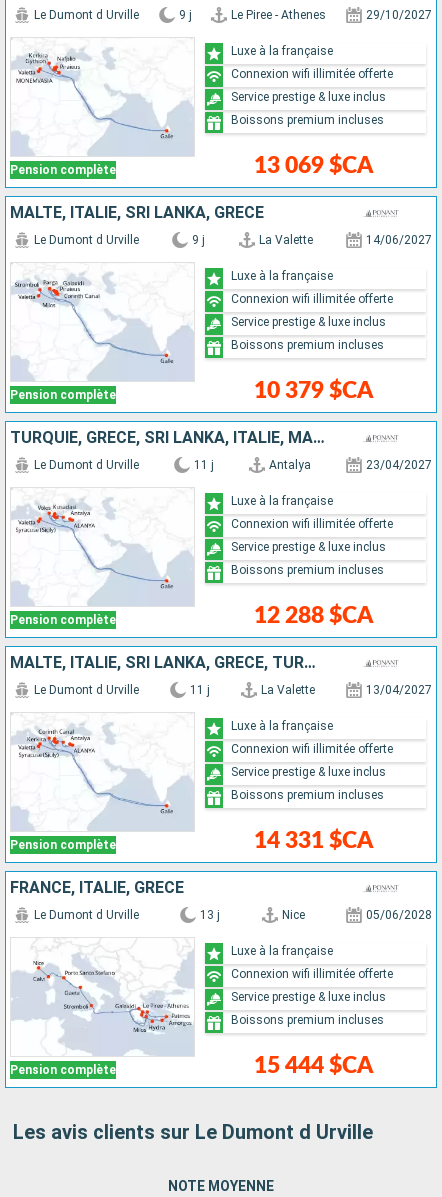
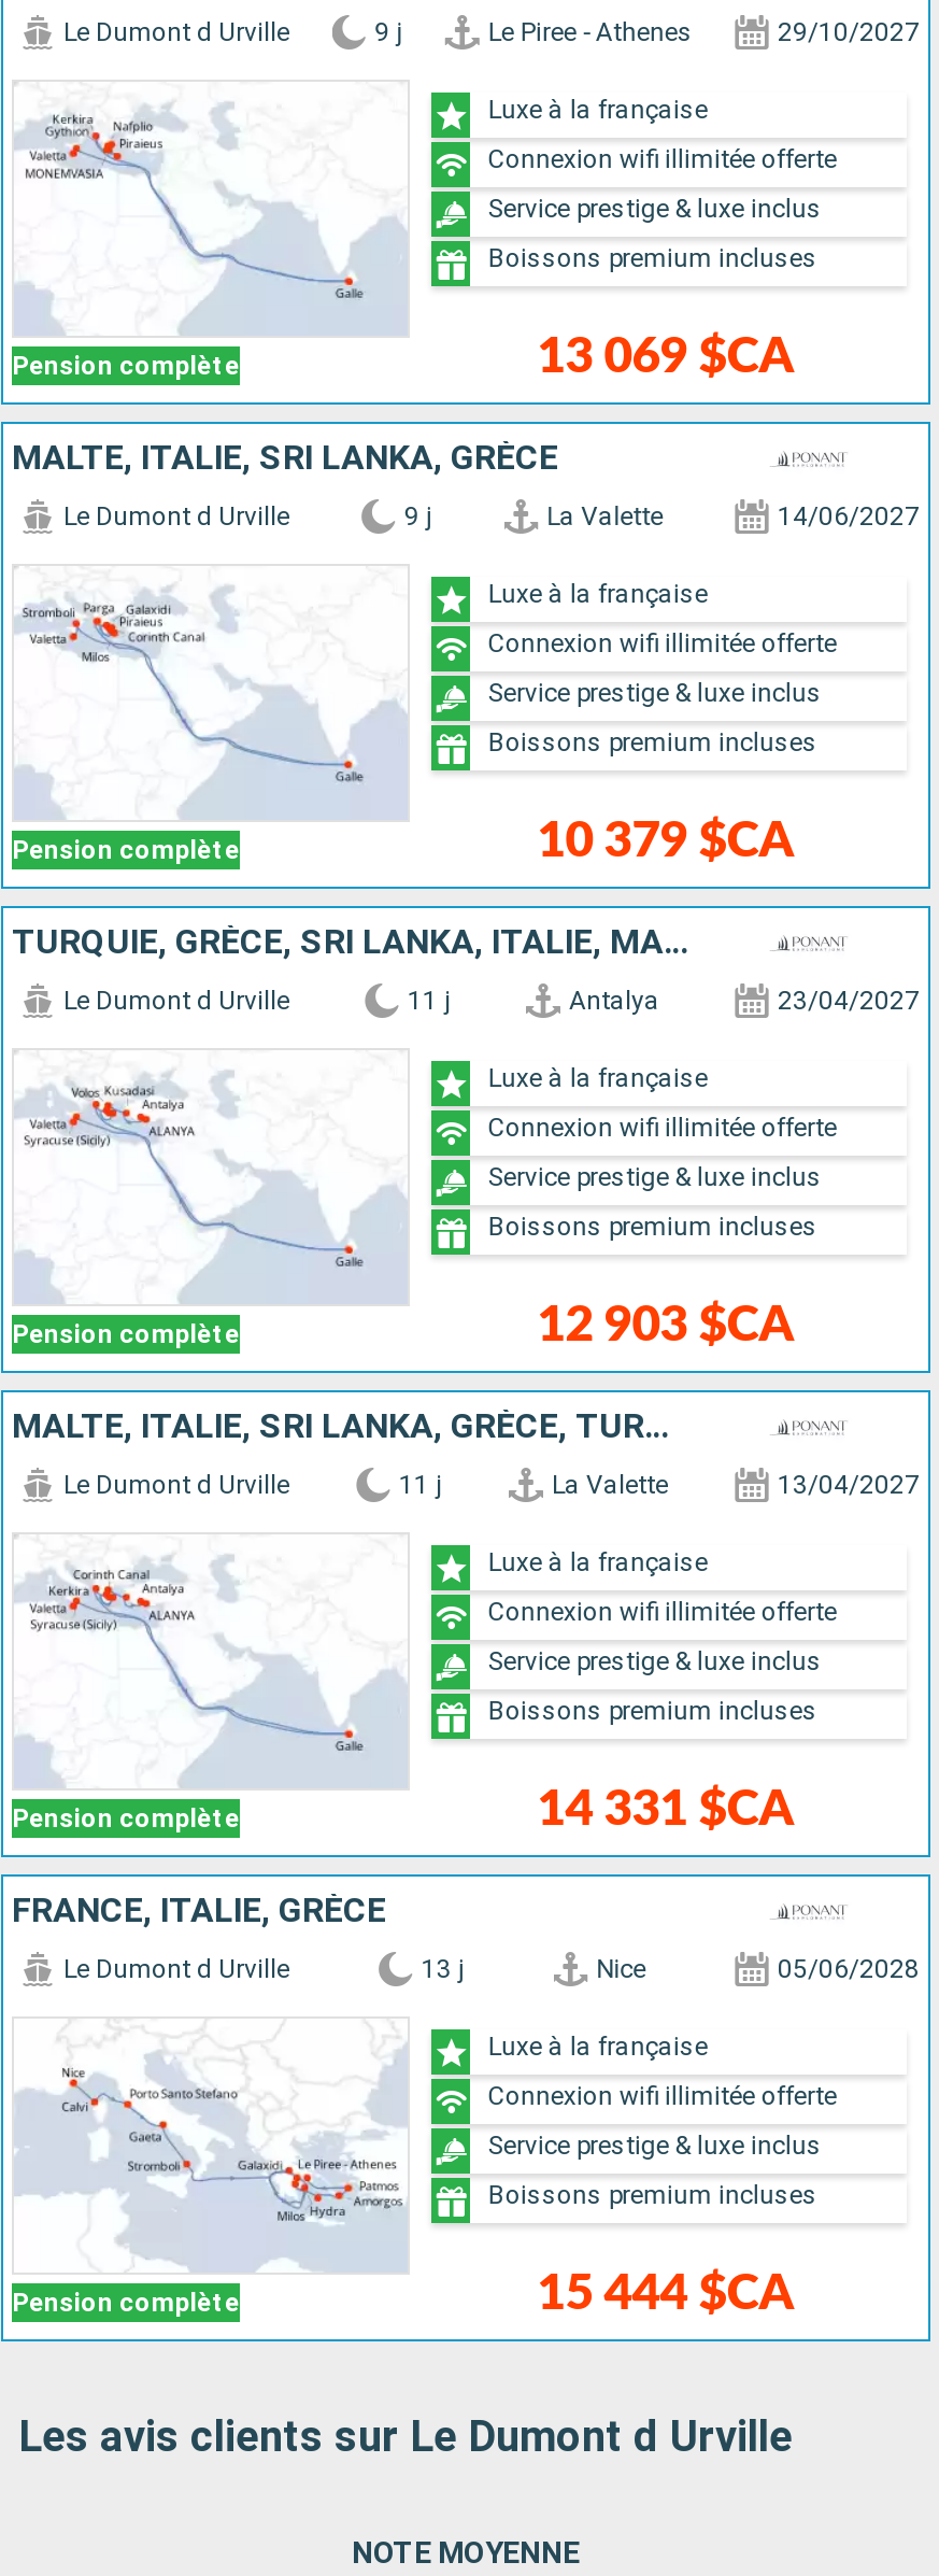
- 12 288 $CA
+ 12 903 $CA
